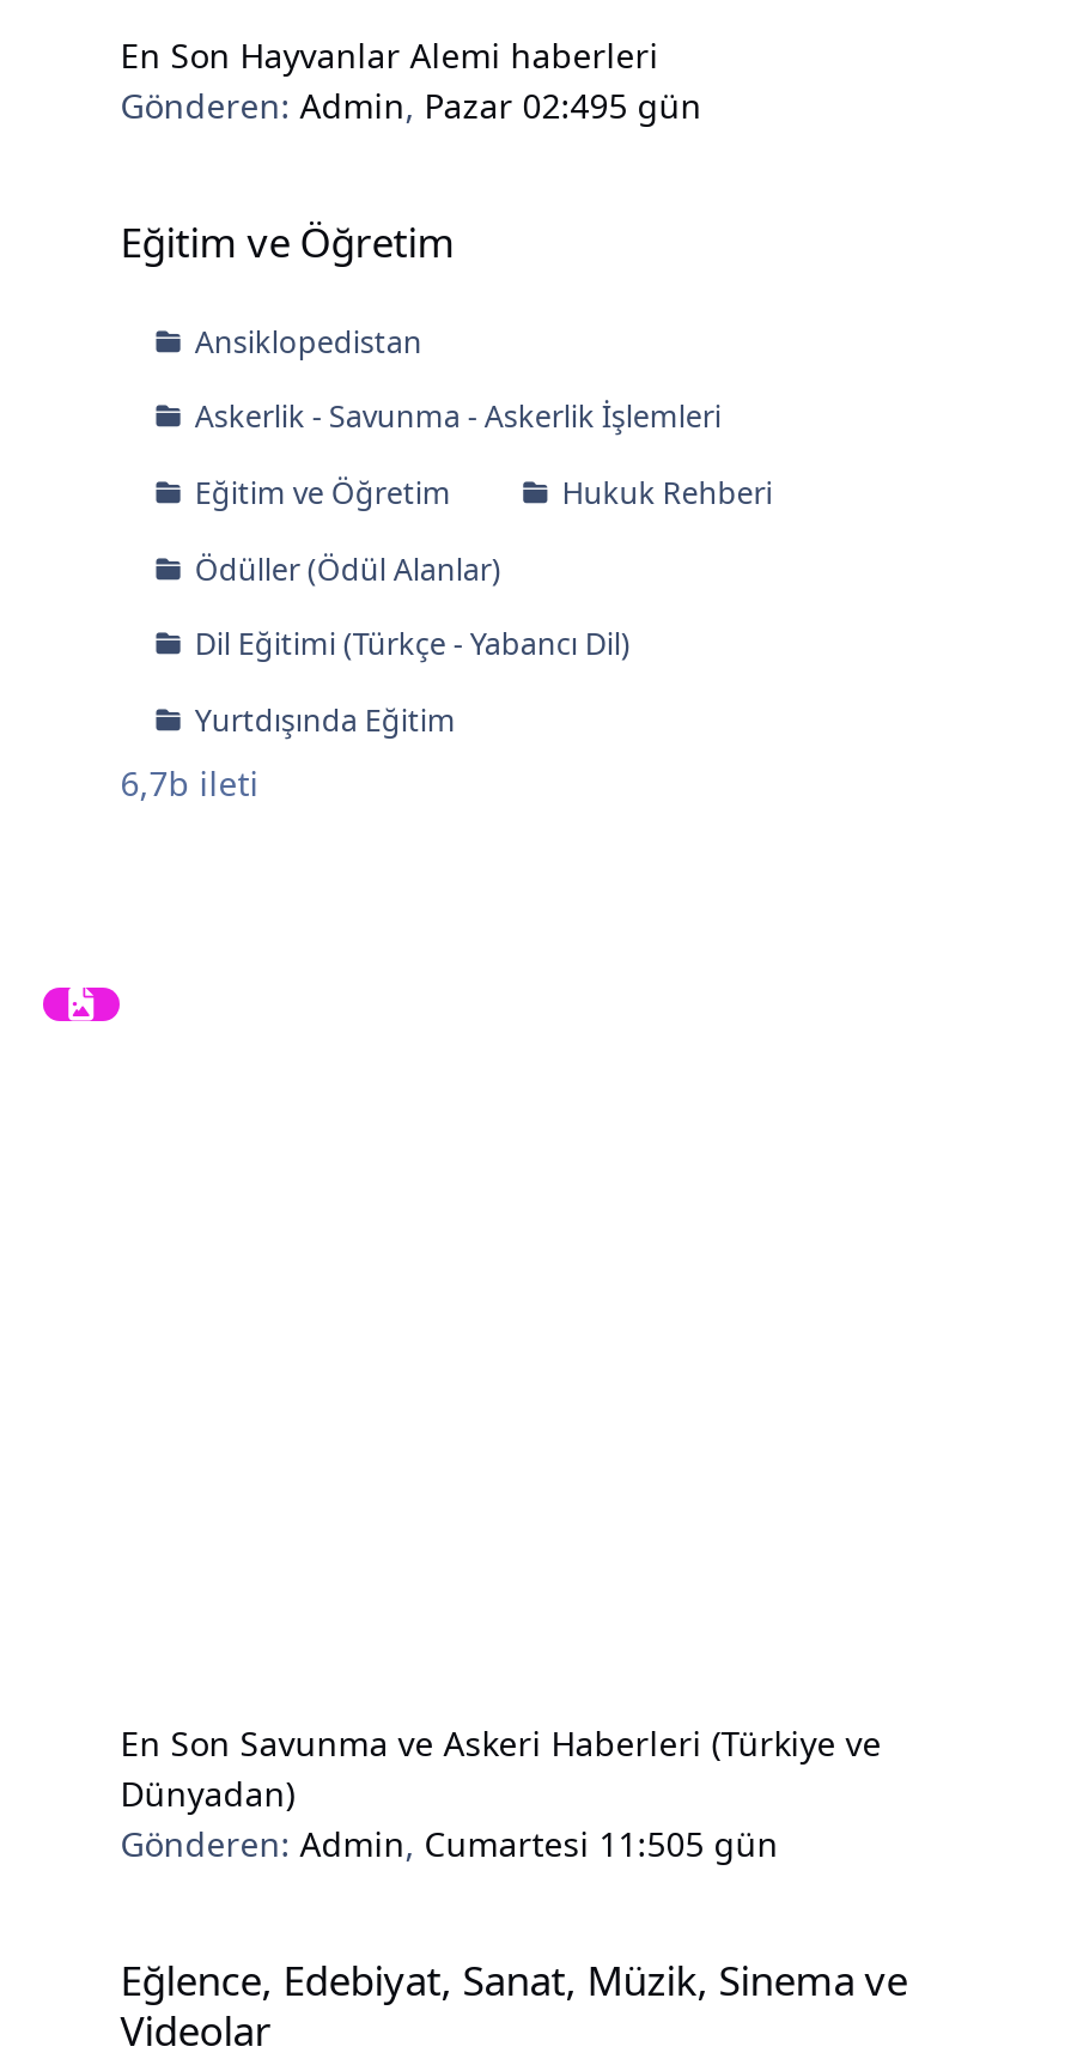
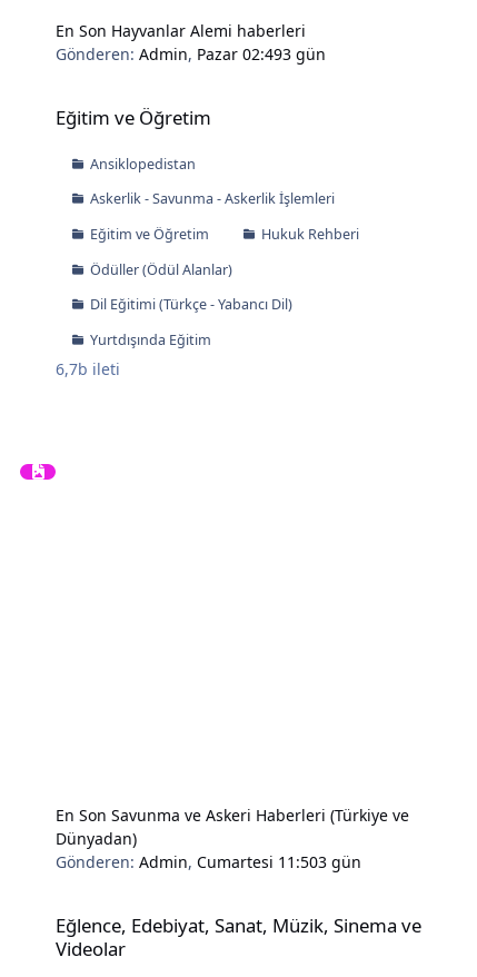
- Gönderen: Admin, Pazar 02:495 gün
+ Gönderen: Admin, Pazar 02:493 gün

- Gönderen: Admin, Cumartesi 11:505 gün
+ Gönderen: Admin, Cumartesi 11:503 gün
